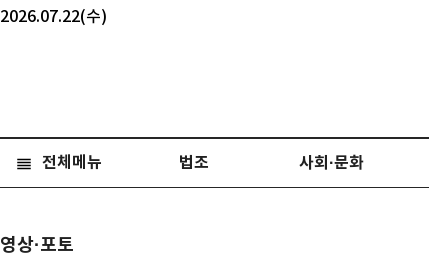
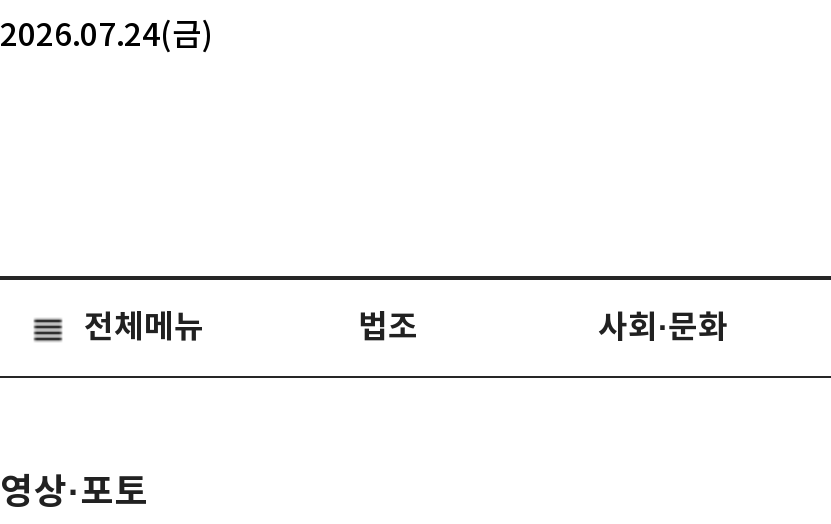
- 2026.07.22(수)
+ 2026.07.24(금)
